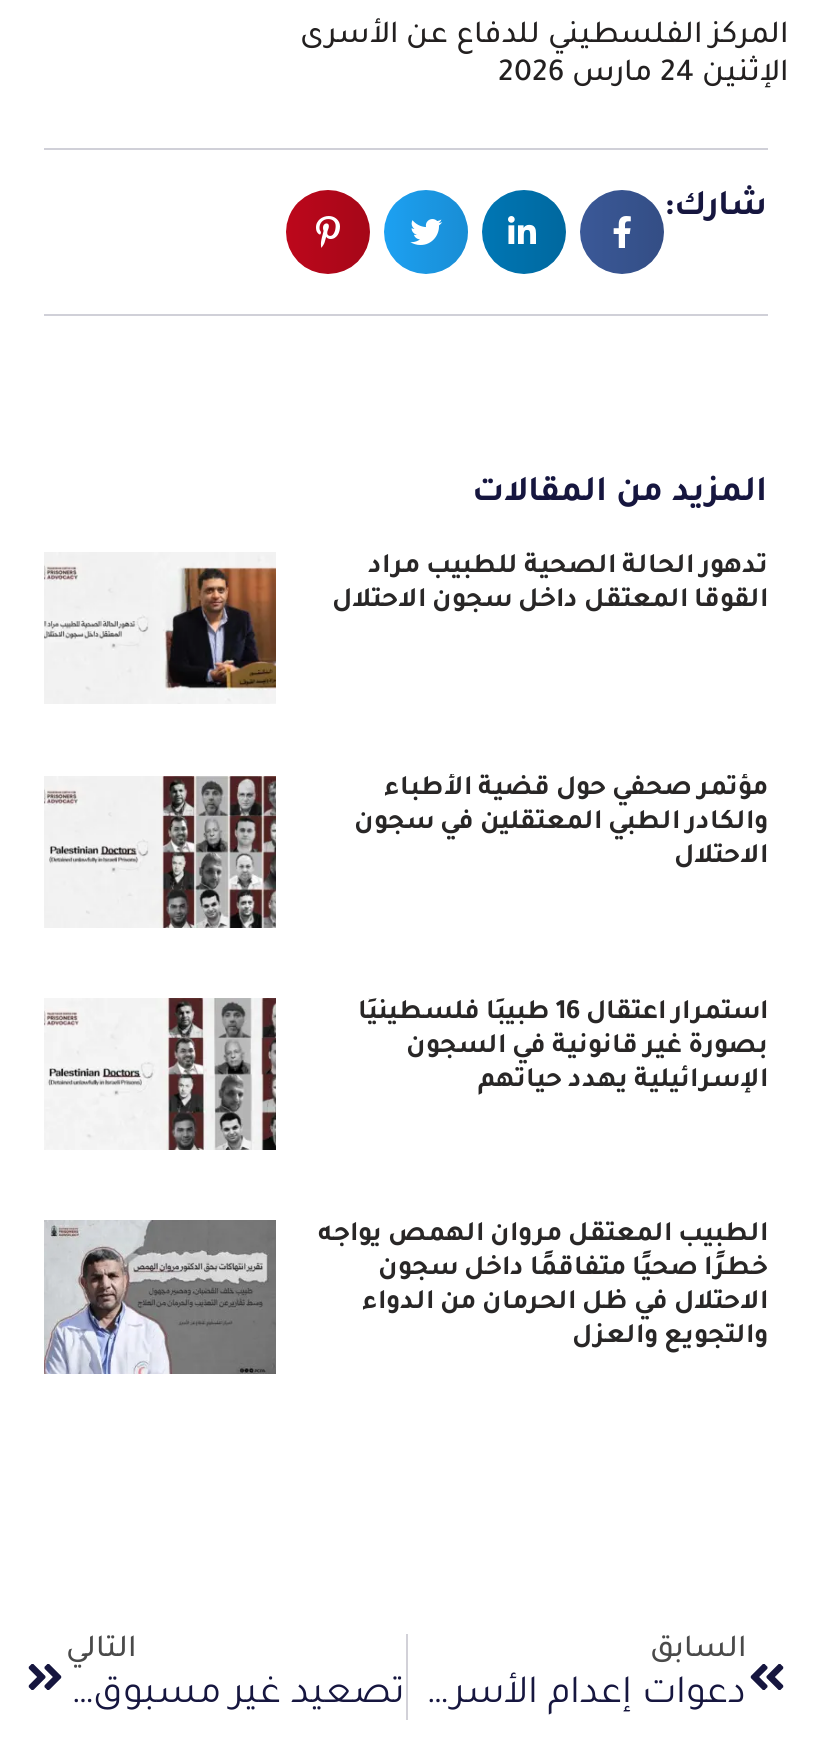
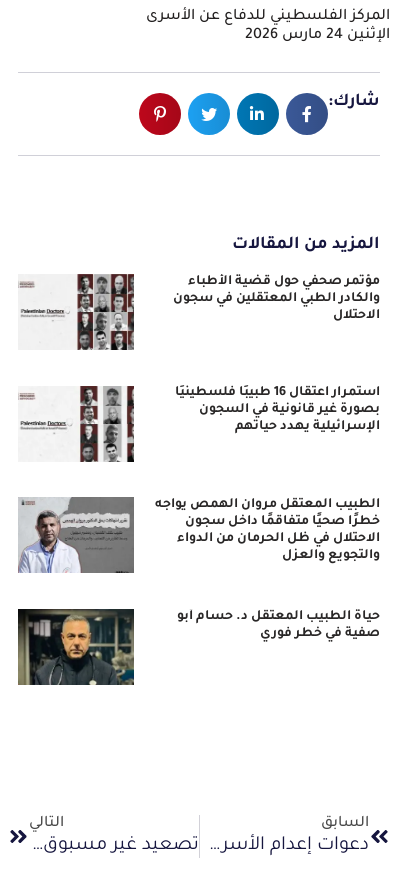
- [image]
- تدهور الحالة الصحية للطبيب مراد
- القوقا المعتقل داخل سجون الاحتلال

moved up: [image] | مؤتمر صحفي حول قضية الأطباء | والكادر الطبي المعتقلين في سجون | ... | الاحتلال في ظل الحرمان من الدواء | والتجويع والعزل

+ [image]

+ حياة الطبيب المعتقل د. حسام أبو
+ صفية في خطر فوري
